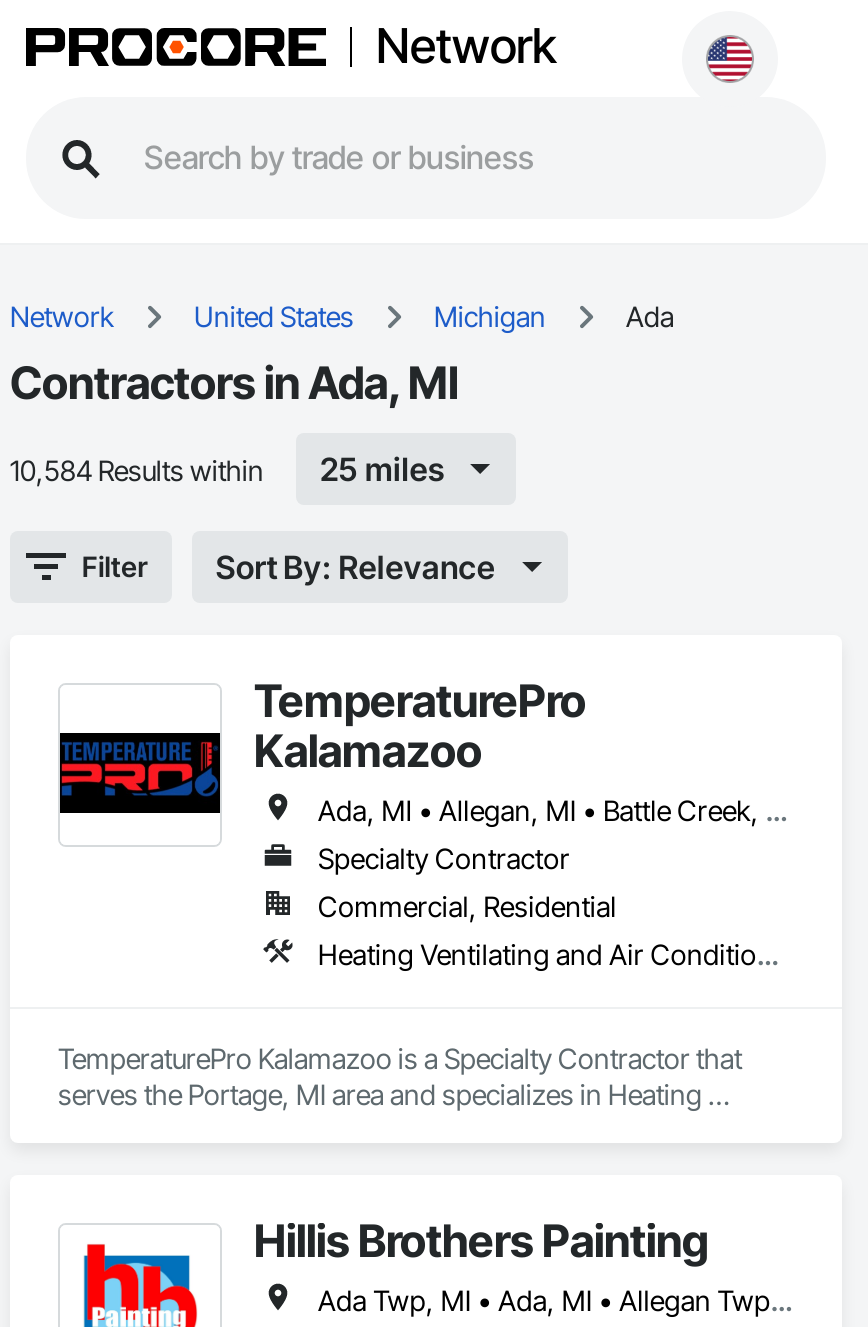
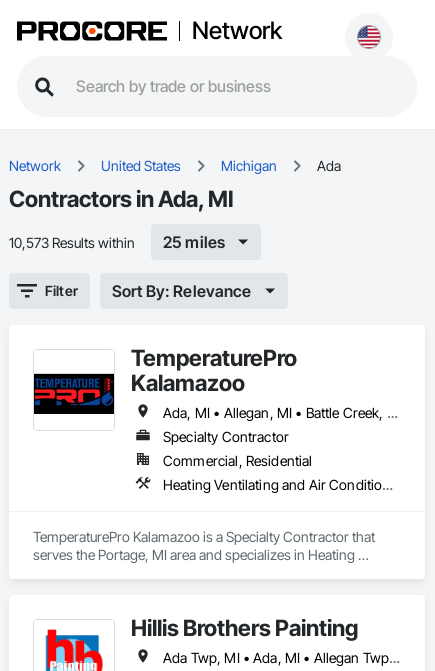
- 10,584 Results within
+ 10,573 Results within
